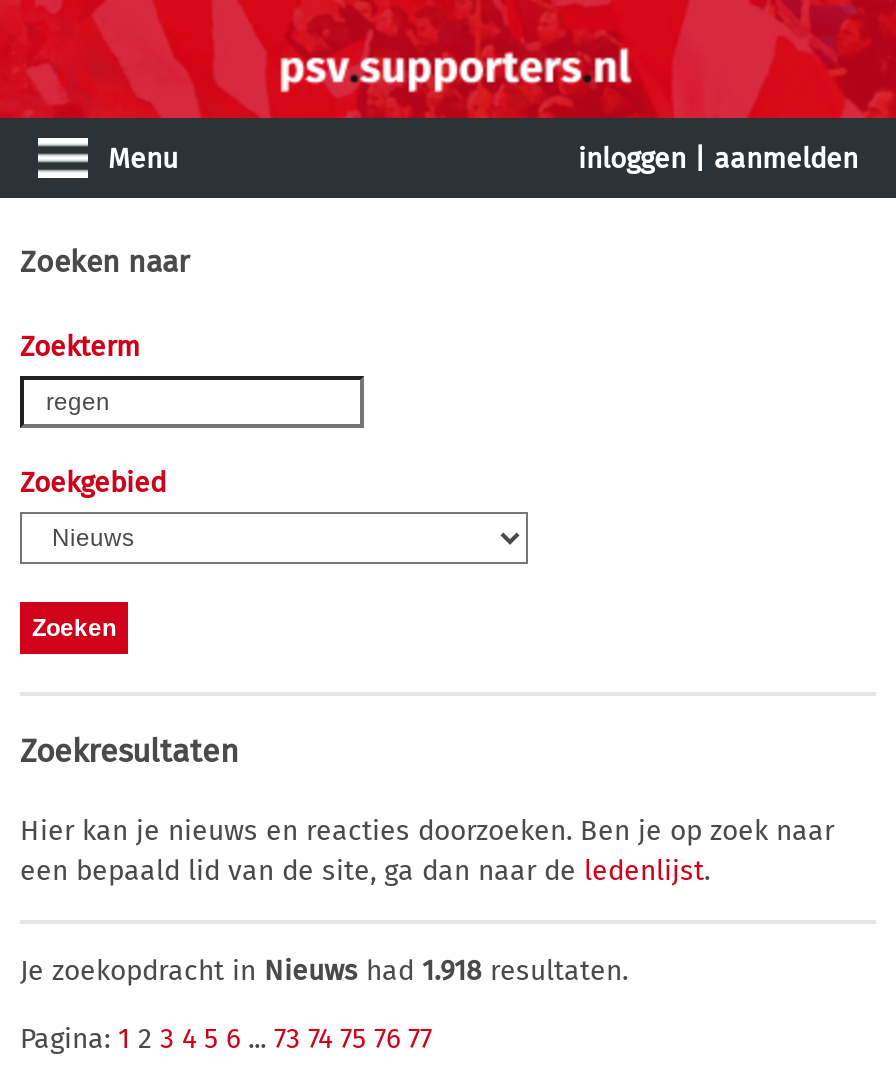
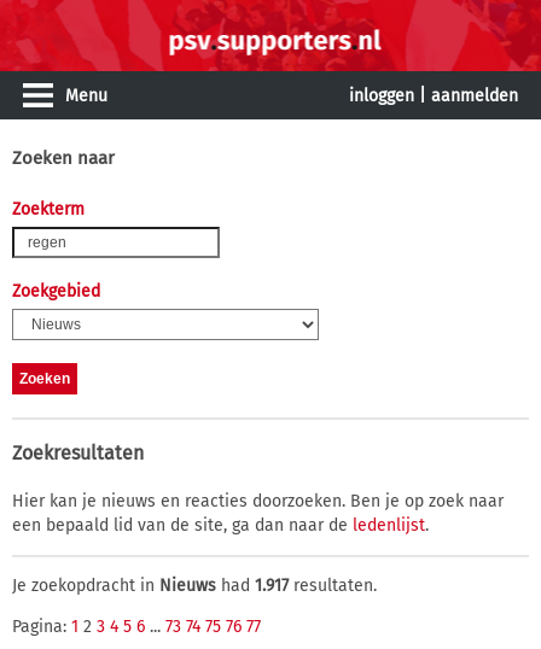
- Je zoekopdracht in Nieuws had 1.918 resultaten.
+ Je zoekopdracht in Nieuws had 1.917 resultaten.
